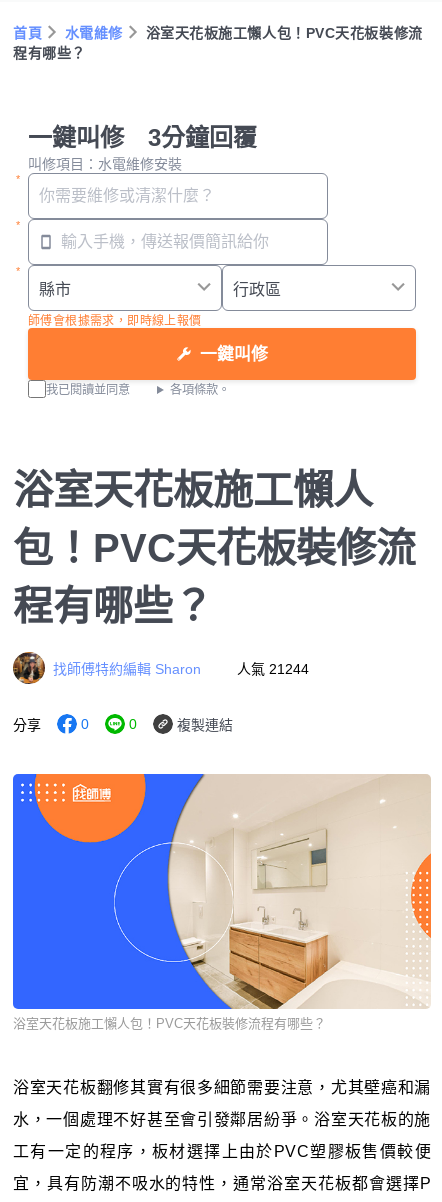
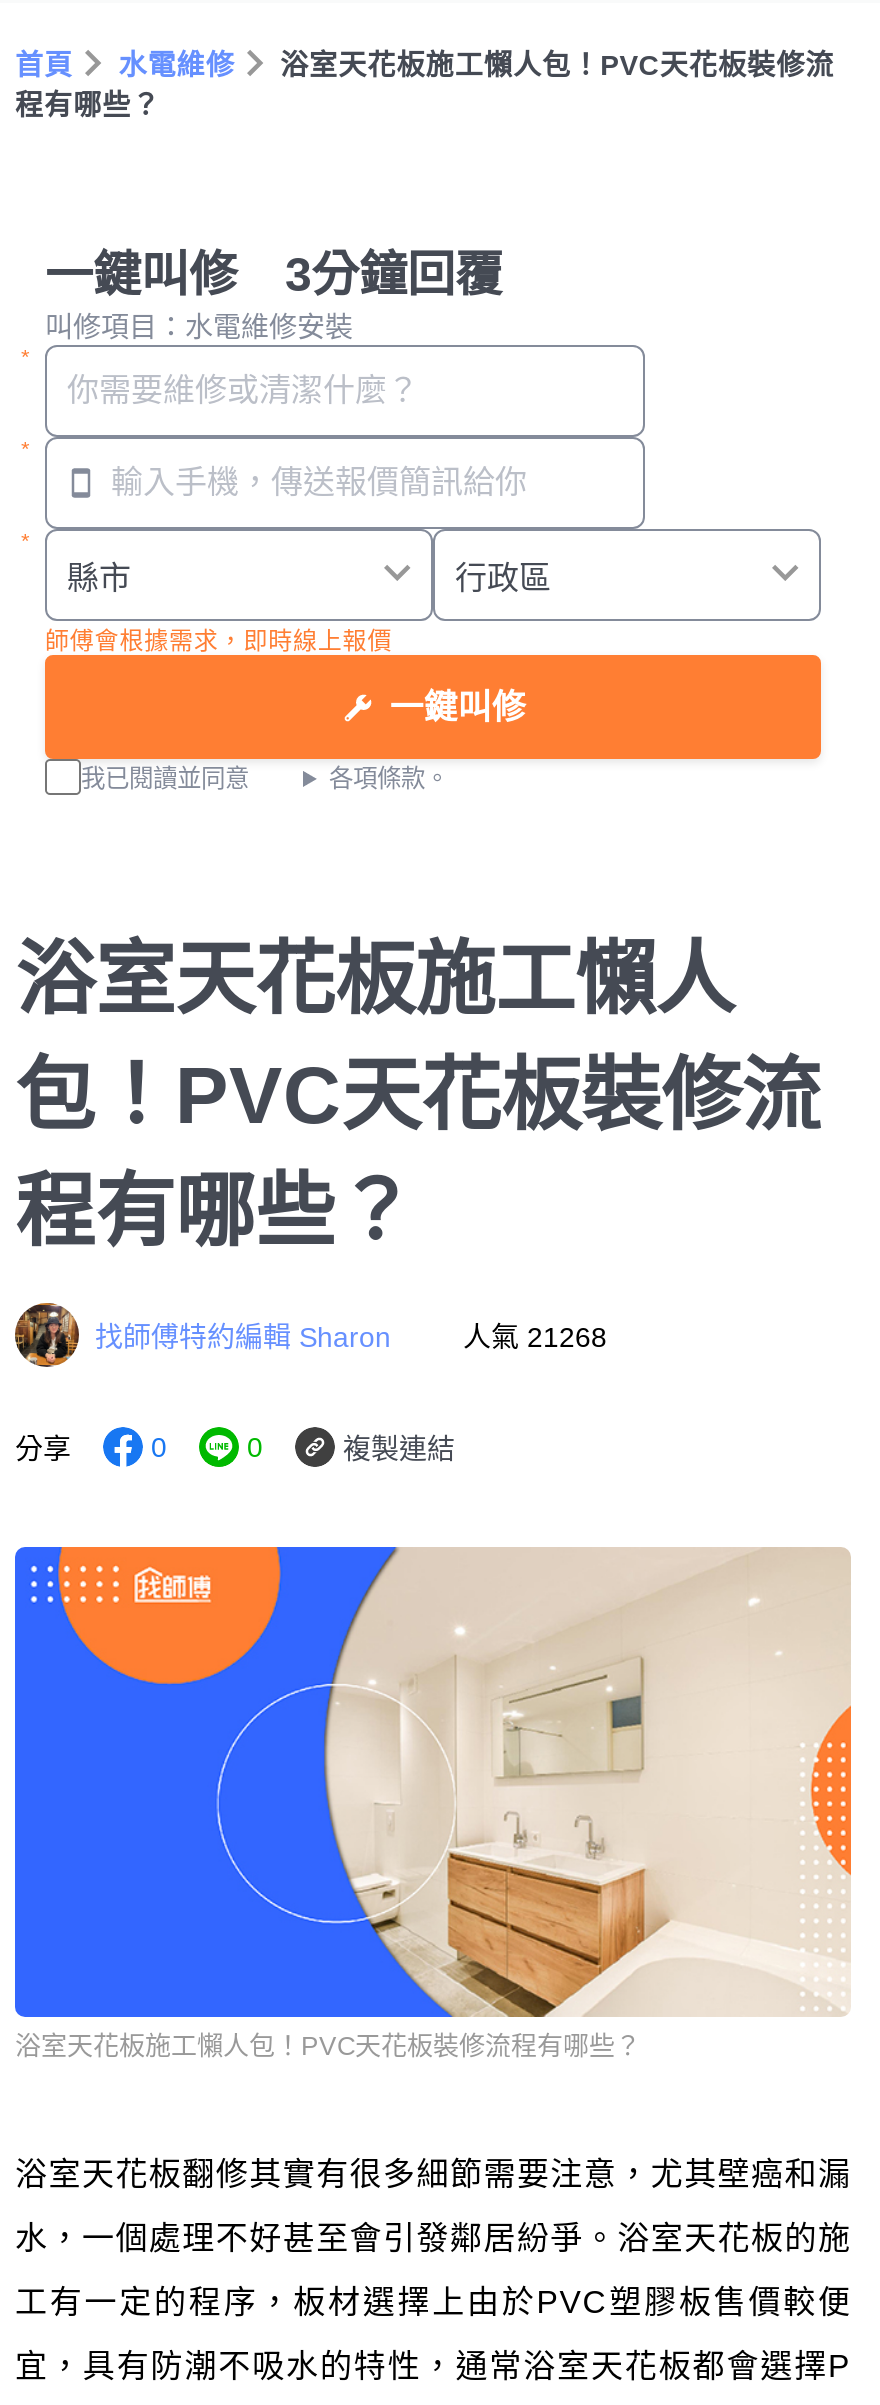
- 人氣 21244
+ 人氣 21268
